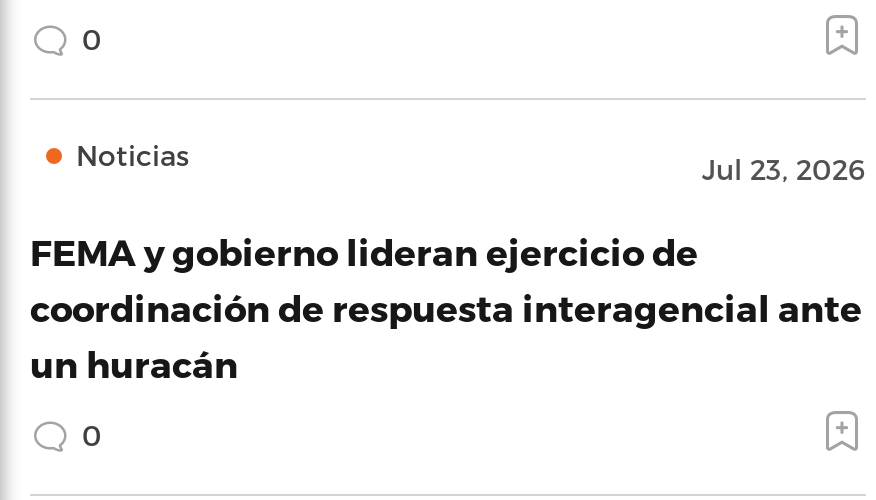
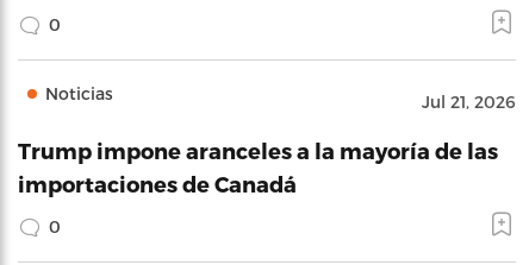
- Jul 23, 2026
+ Jul 21, 2026

- FEMA y gobierno lideran ejercicio de
- coordinación de respuesta interagencial ante
- un huracán
+ Trump impone aranceles a la mayoría de las
+ importaciones de Canadá
